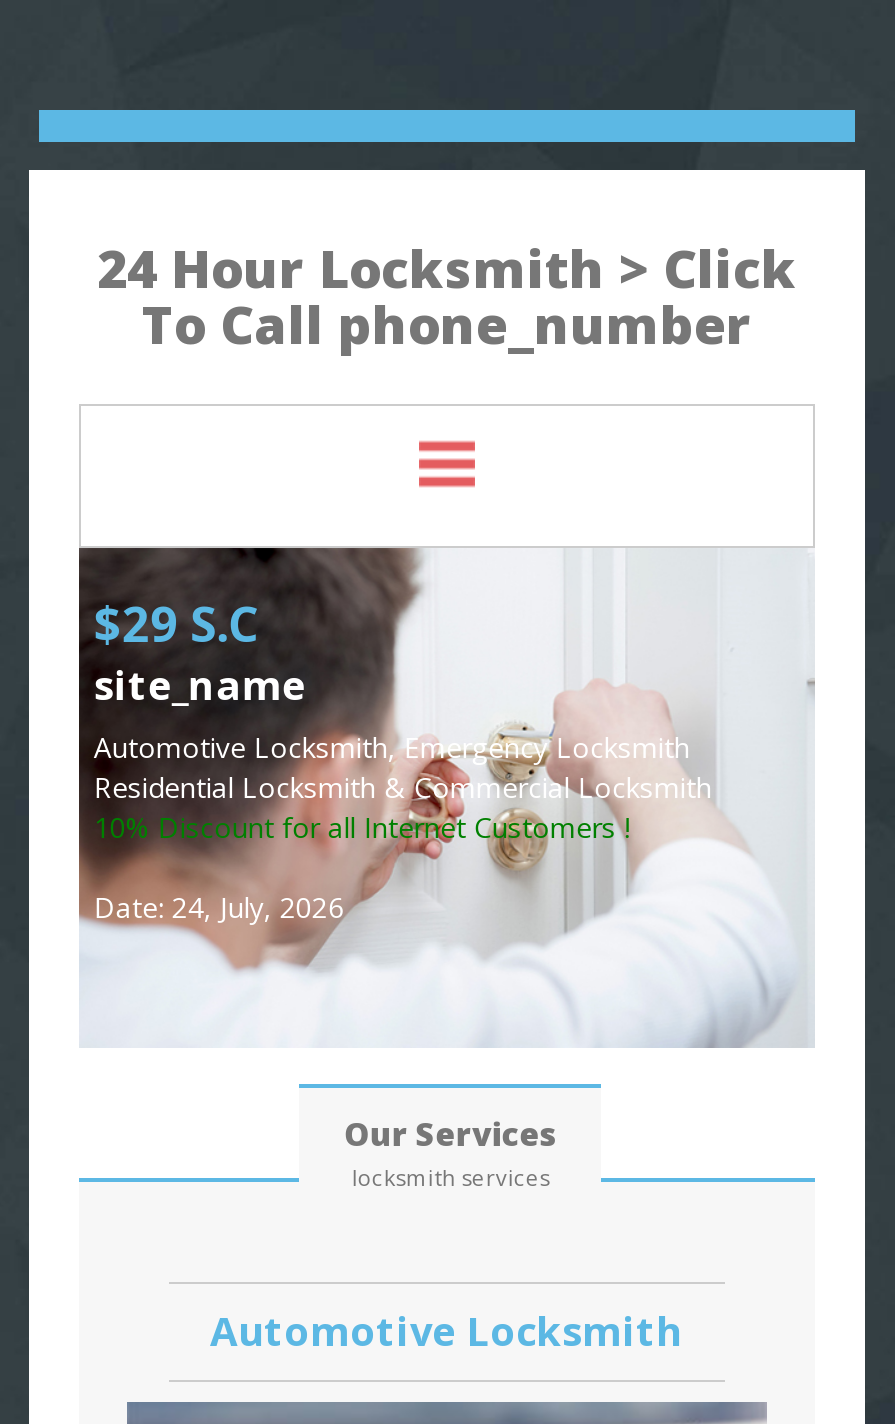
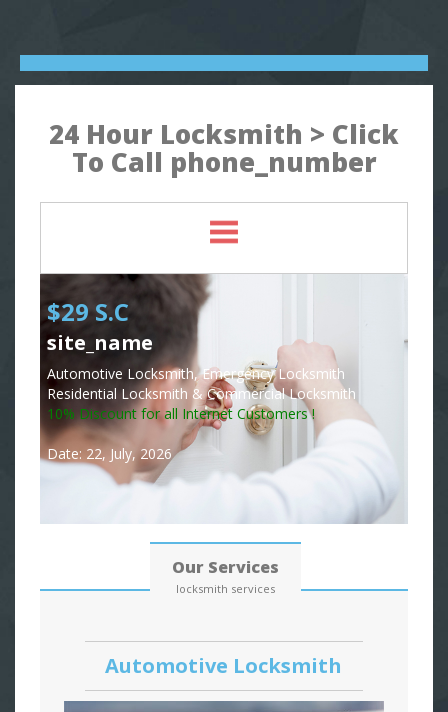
- Date: 24, July, 2026
+ Date: 22, July, 2026
